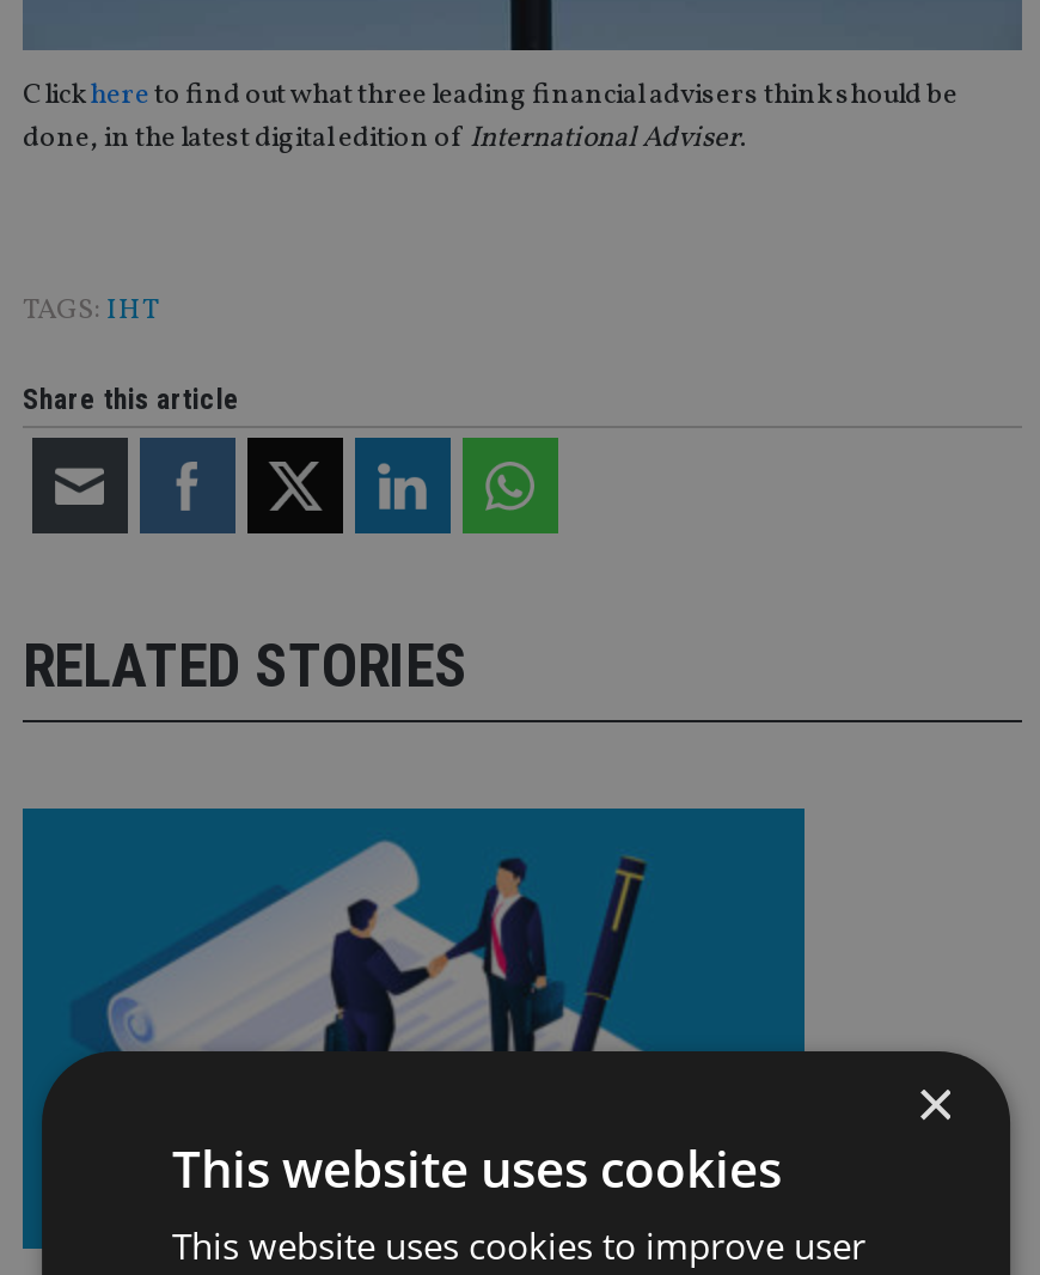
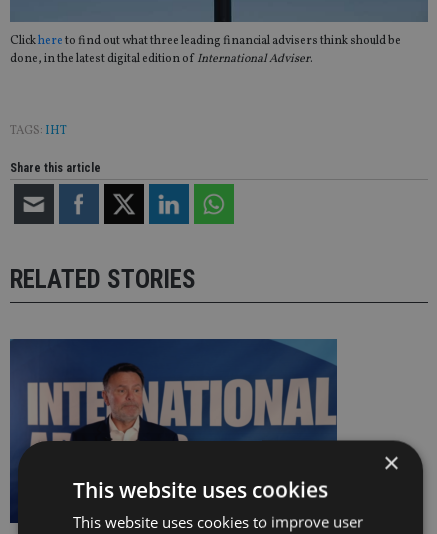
- [image]
+ [image]
